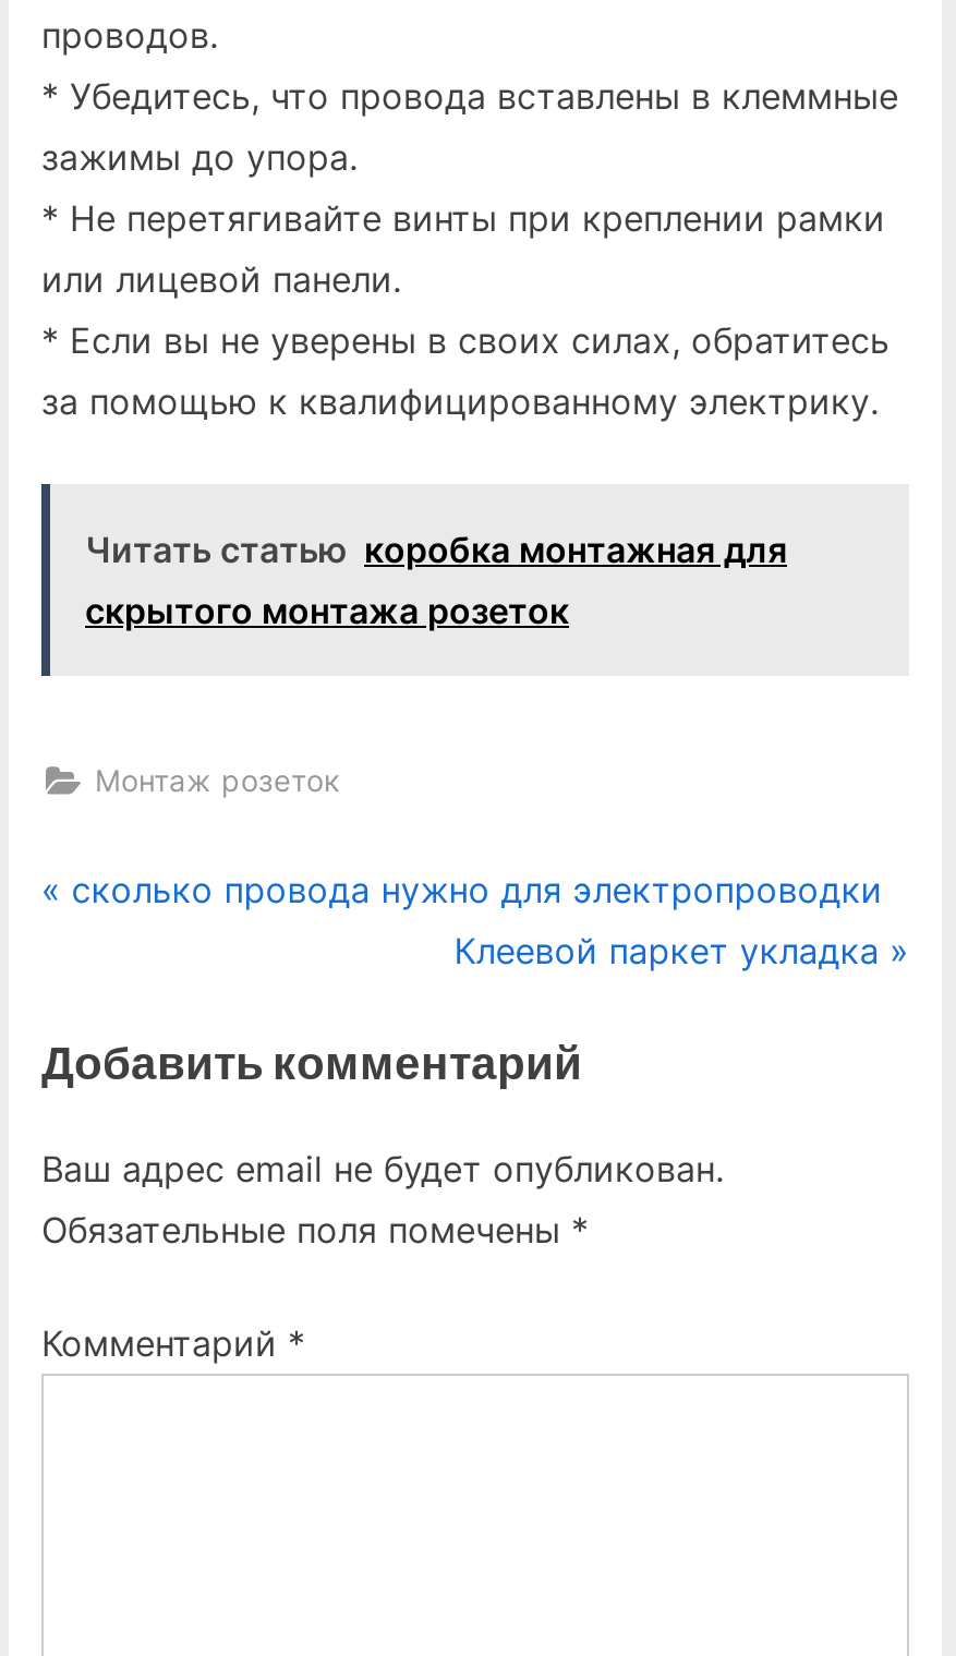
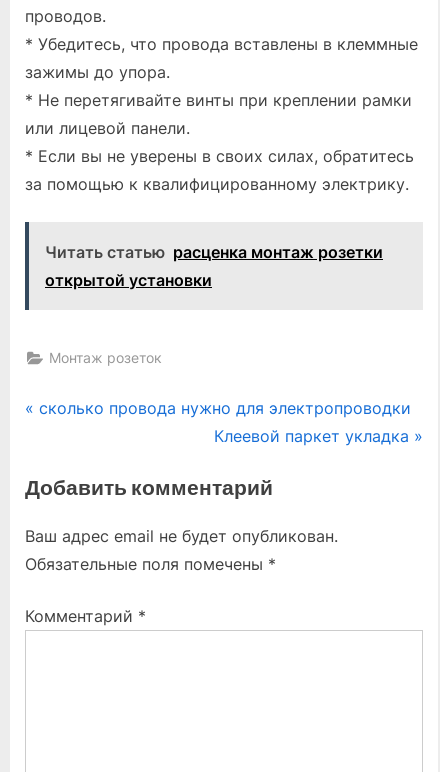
- Читать статью коробка монтажная для
- скрытого монтажа розеток
+ Читать статью расценка монтаж розетки
+ открытой установки
